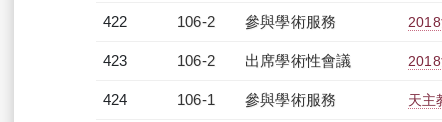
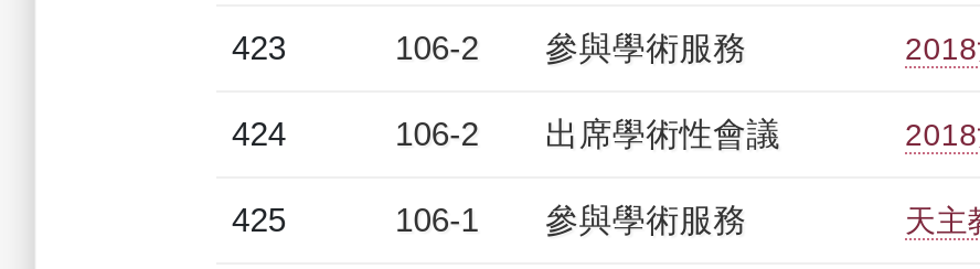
- 422
+ 423

- 423
+ 424

- 424
+ 425
